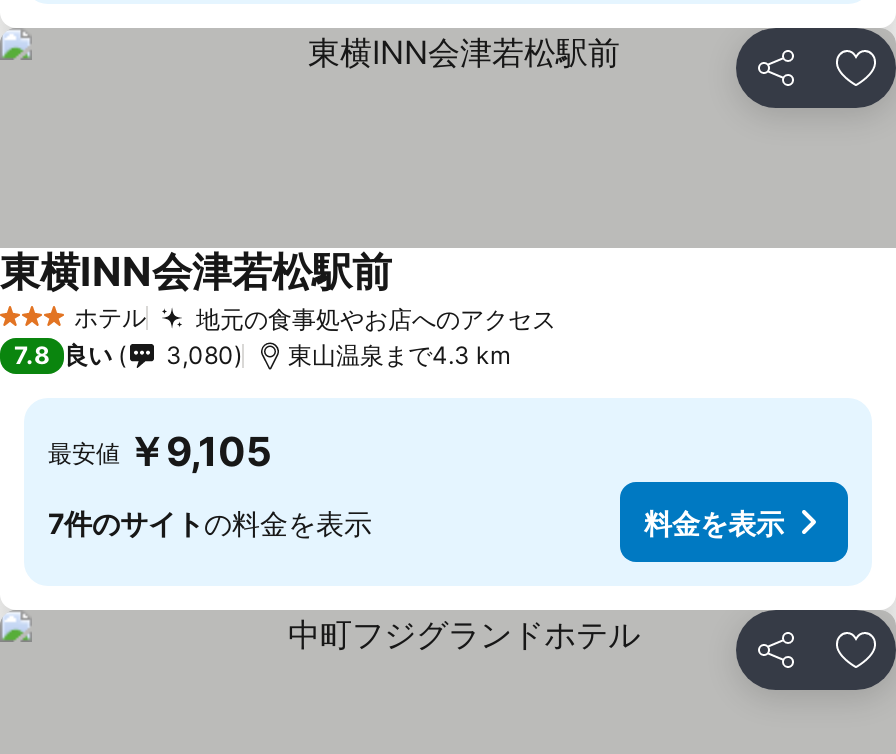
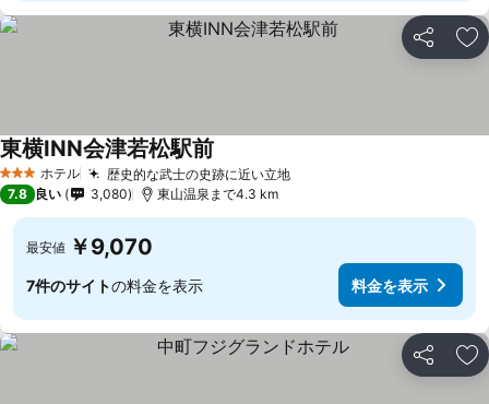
- 地元の食事処やお店へのアクセス
+ 歴史的な武士の史跡に近い立地

- 最安値 ￥9,105
+ 最安値 ￥9,070
